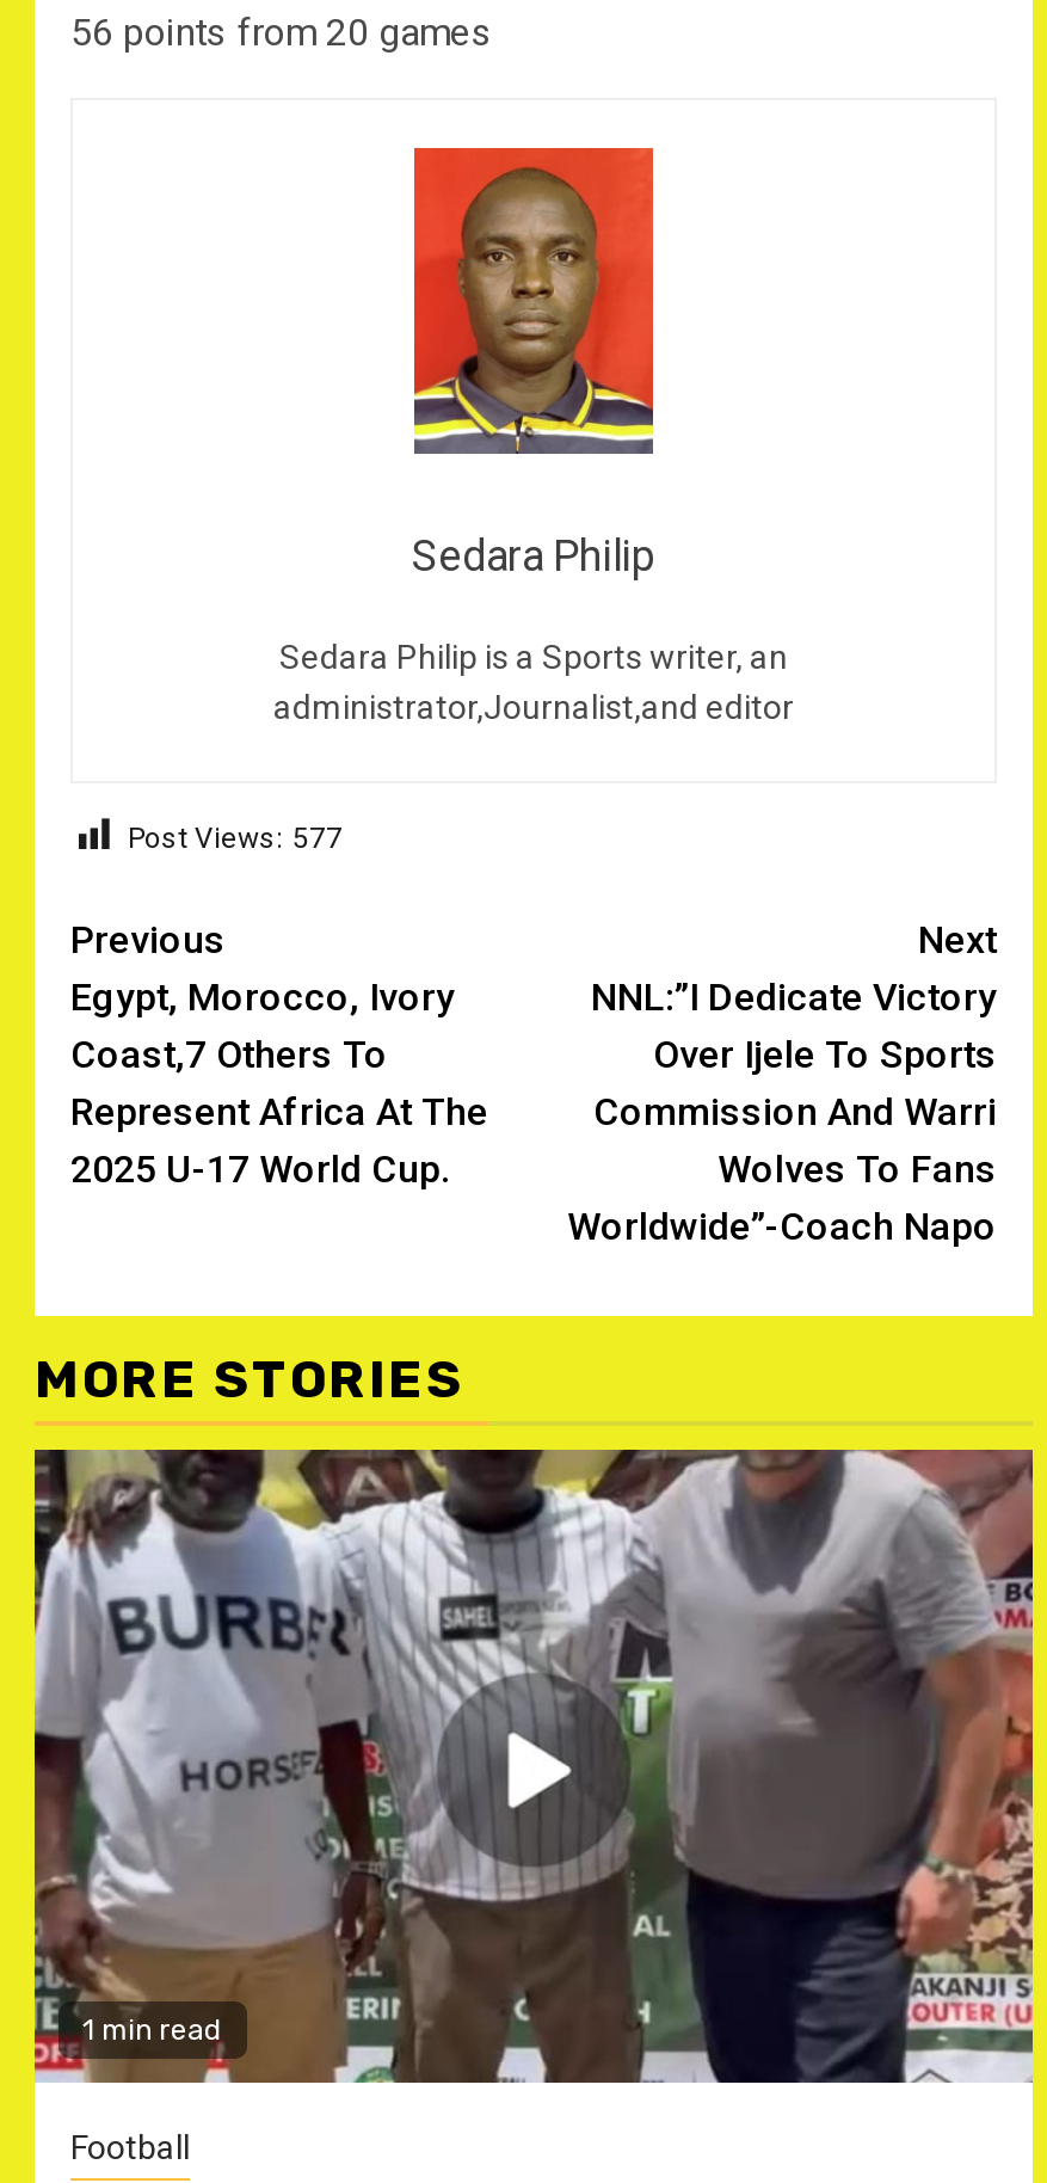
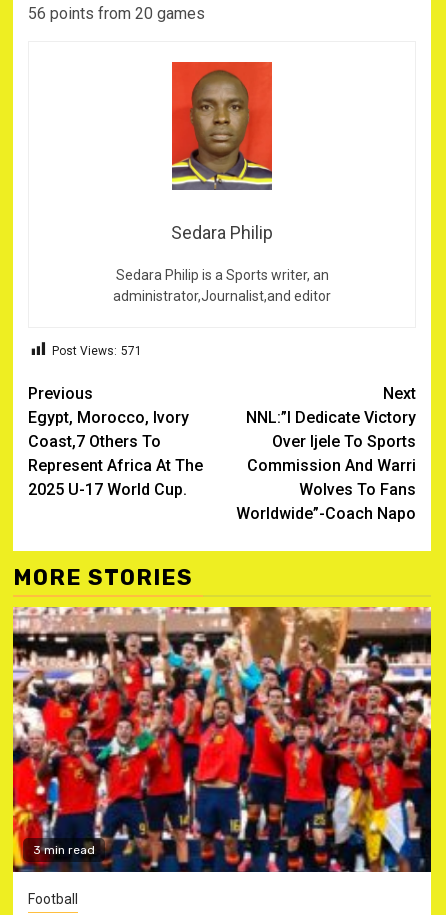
- Post Views: 577
+ Post Views: 571

- [image]
- 1 min read
+ [image]
+ 3 min read
